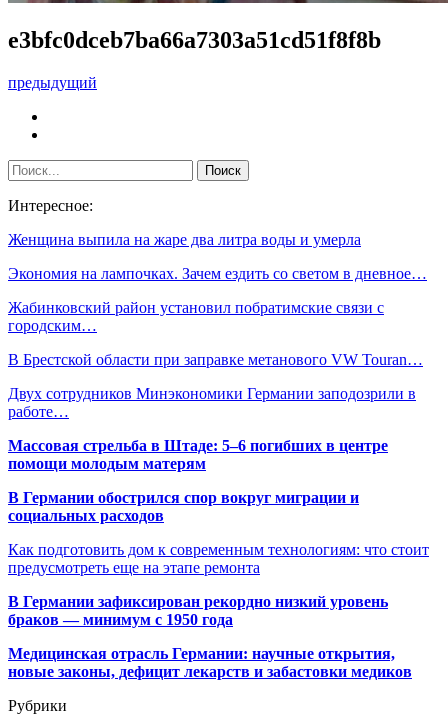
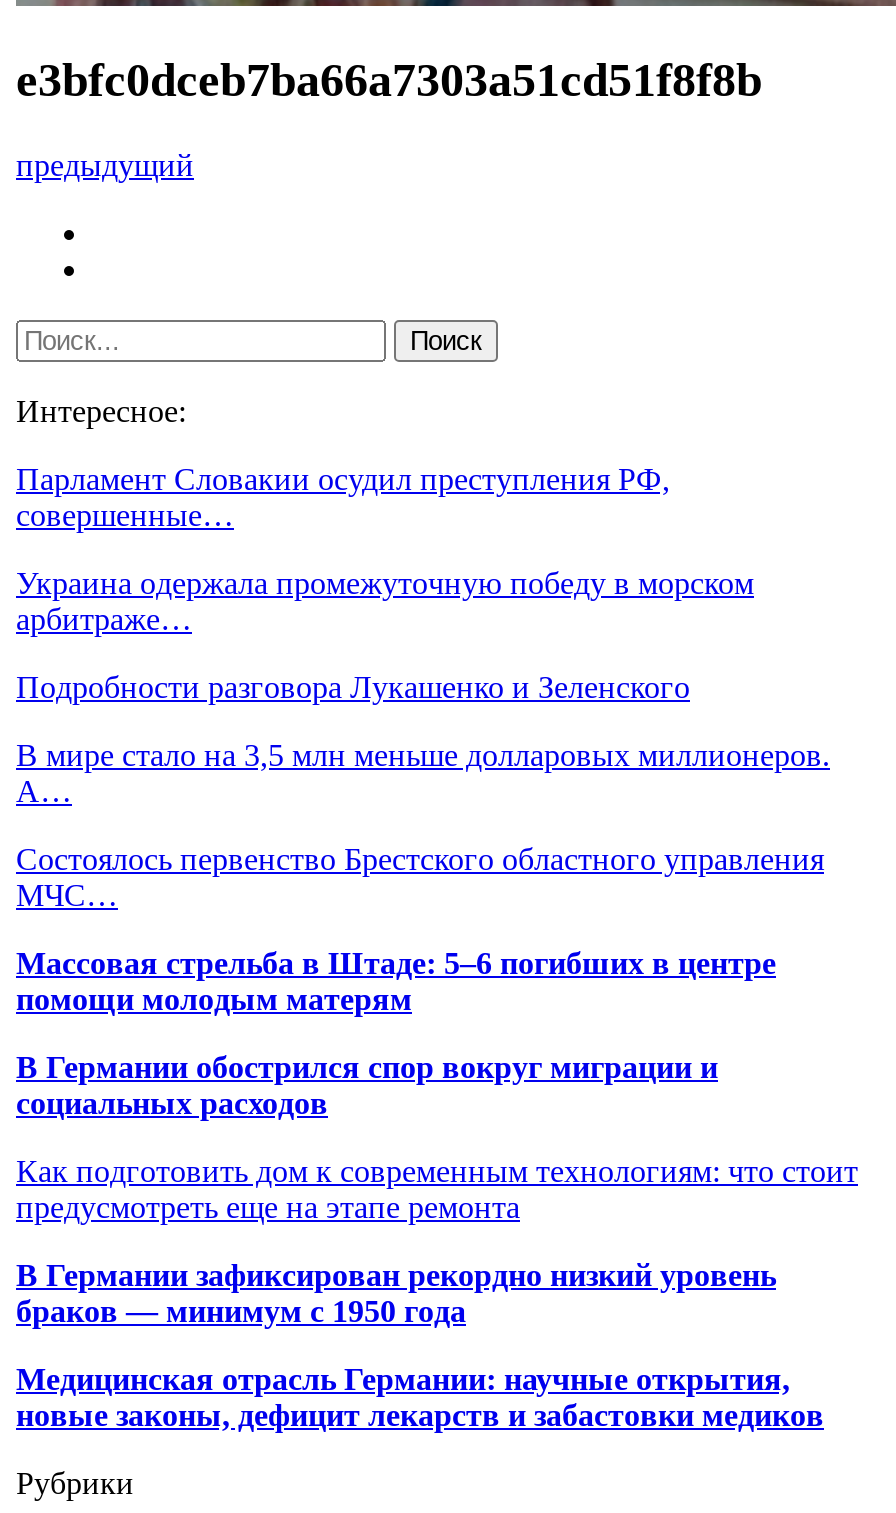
- Женщина выпила на жаре два литра воды и умерла
+ Парламент Словакии осудил преступления РФ,
+ совершенные…

- Экономия на лампочках. Зачем ездить со светом в дневное…
+ Украина одержала промежуточную победу в морском
+ арбитраже…

- Жабинковский район установил побратимские связи с
- городским…
+ Подробности разговора Лукашенко и Зеленского

- В Брестской области при заправке метанового VW Touran…
+ В мире стало на 3,5 млн меньше долларовых миллионеров.
+ А…

- Двух сотрудников Минэкономики Германии заподозрили в
- работе…
+ Состоялось первенство Брестского областного управления
+ МЧС…
